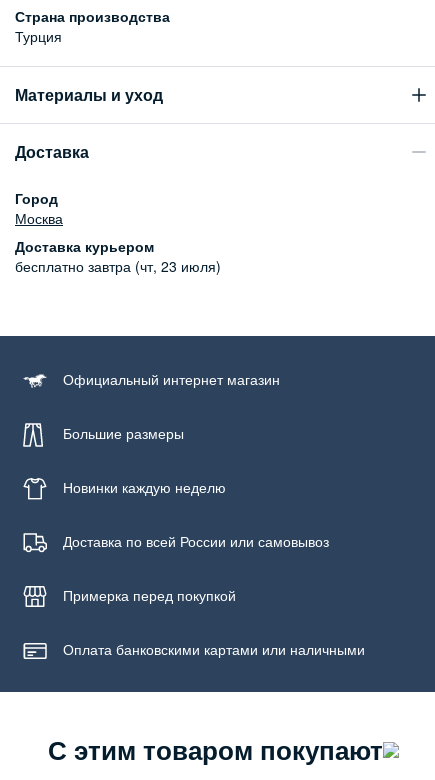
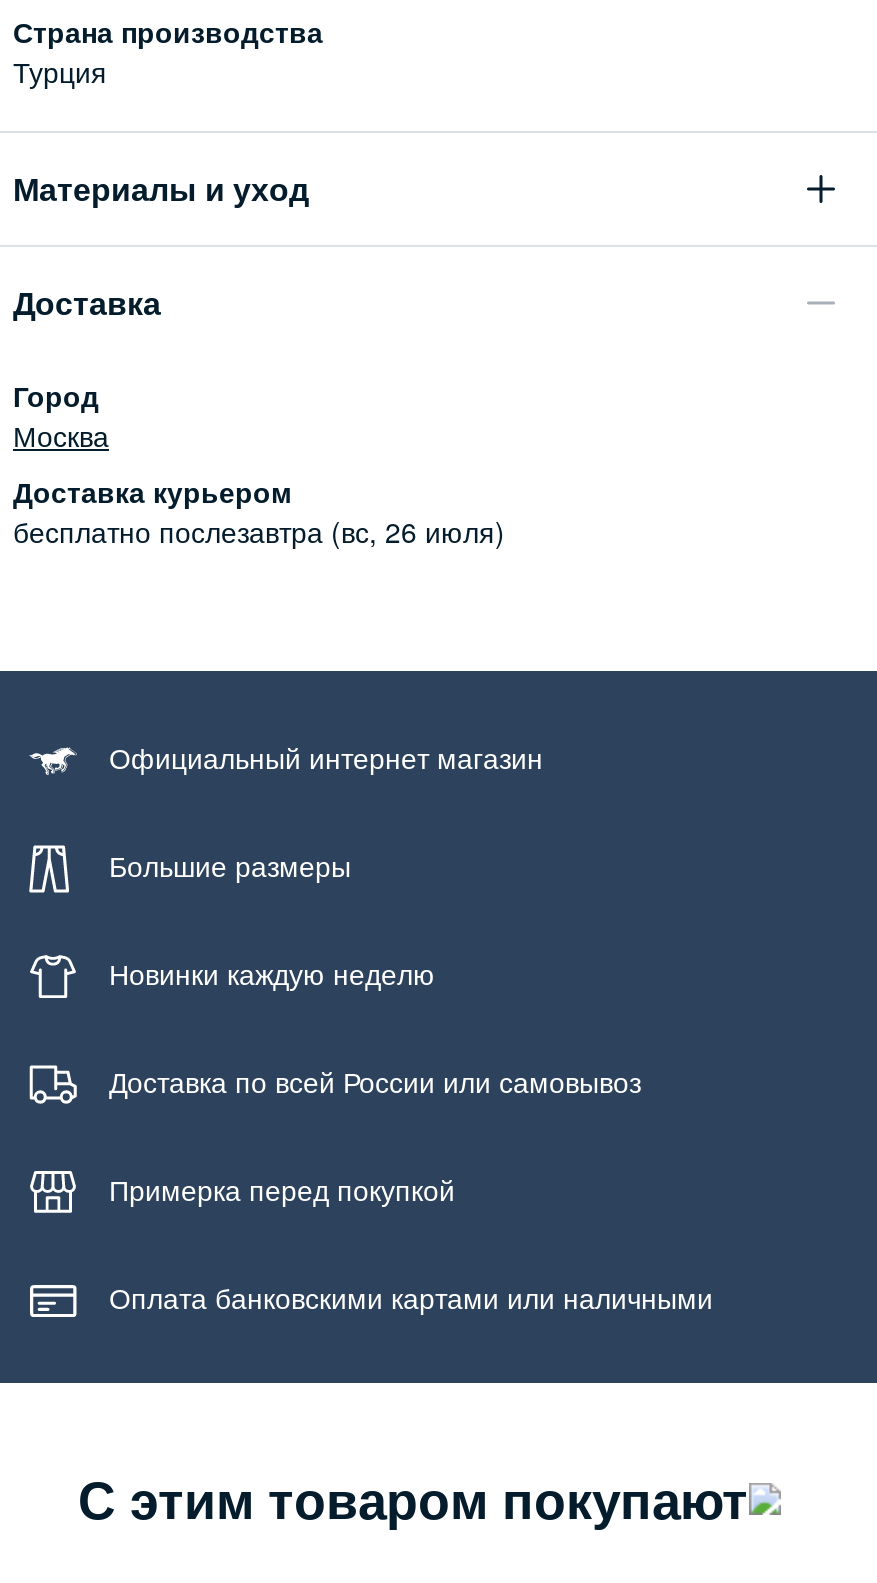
- бесплатно завтра (чт, 23 июля)
+ бесплатно послезавтра (вс, 26 июля)
